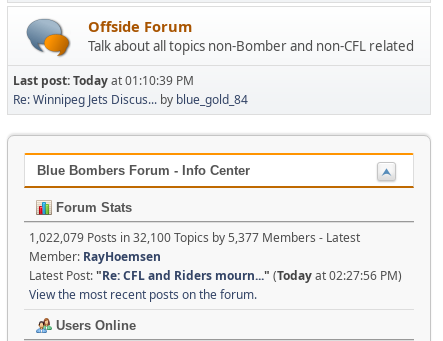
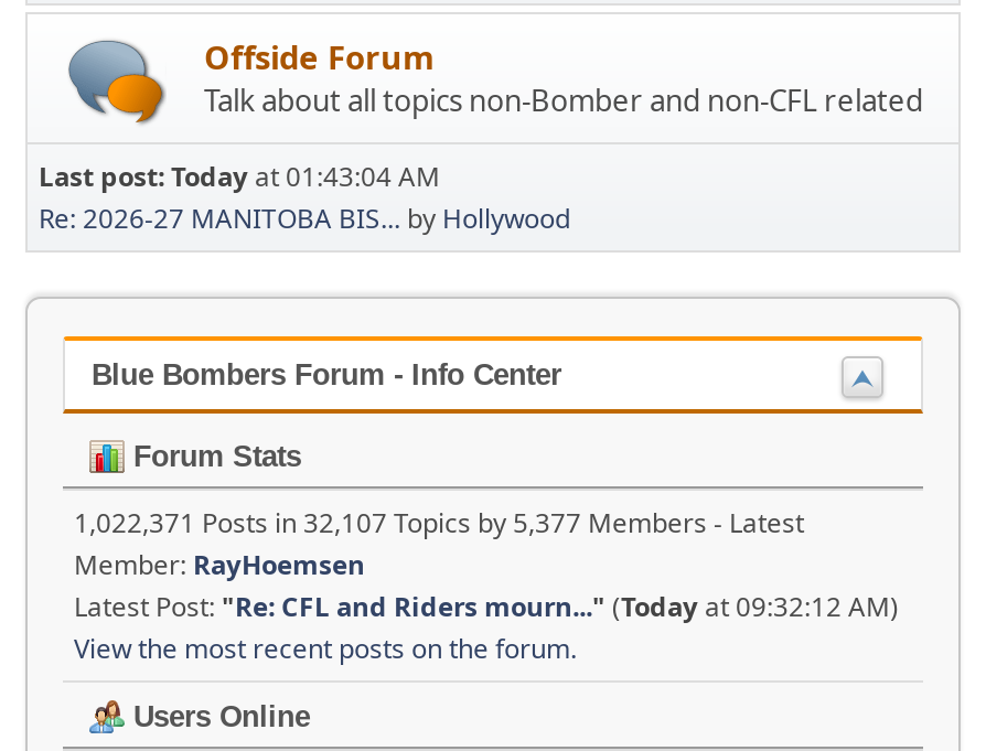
- Last post: Today at 01:10:39 PM
+ Last post: Today at 01:43:04 AM

- Re: Winnipeg Jets Discus... by blue_gold_84
+ Re: 2026-27 MANITOBA BIS... by Hollywood

- 1,022,079 Posts in 32,100 Topics by 5,377 Members - Latest
+ 1,022,371 Posts in 32,107 Topics by 5,377 Members - Latest

- Latest Post: "Re: CFL and Riders mourn..." (Today at 02:27:56 PM)
+ Latest Post: "Re: CFL and Riders mourn..." (Today at 09:32:12 AM)
